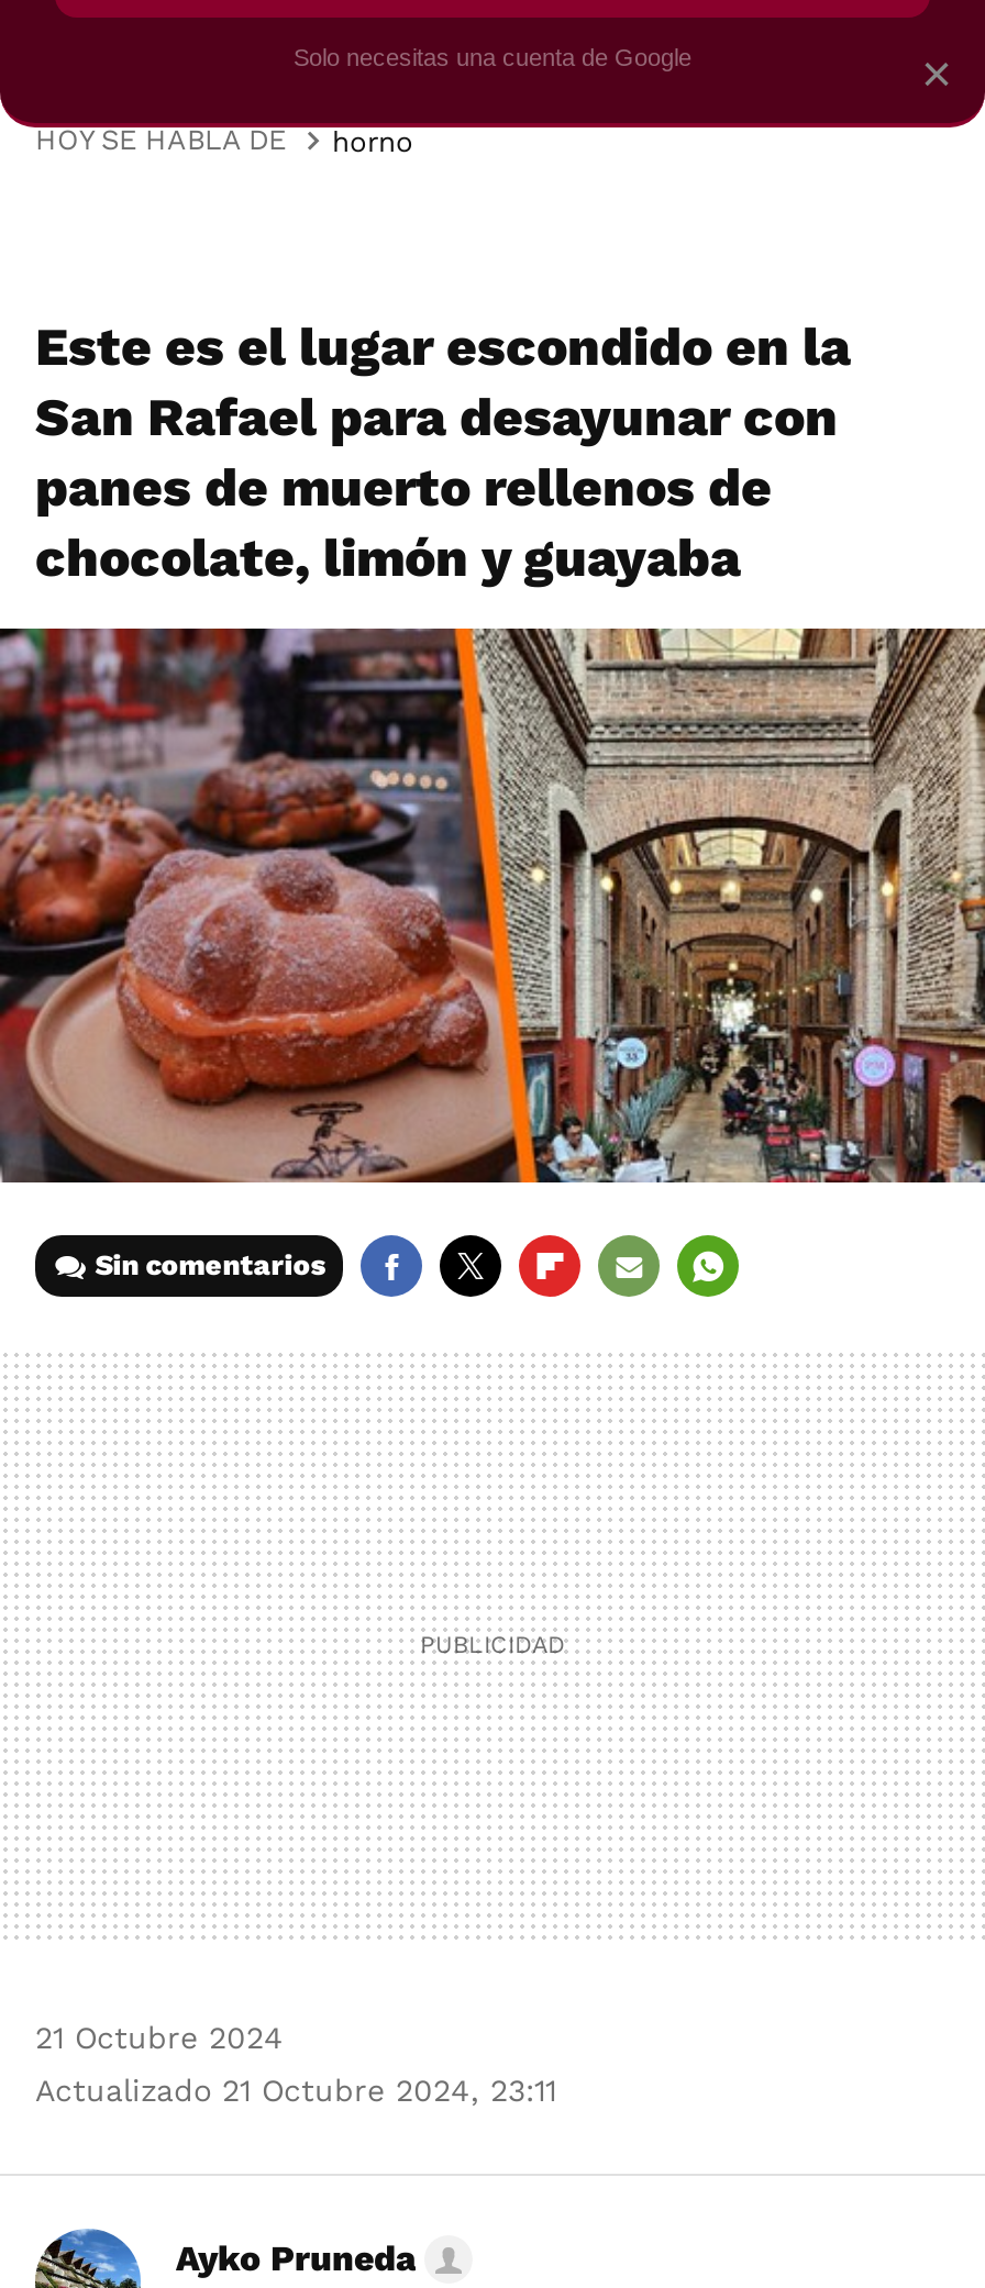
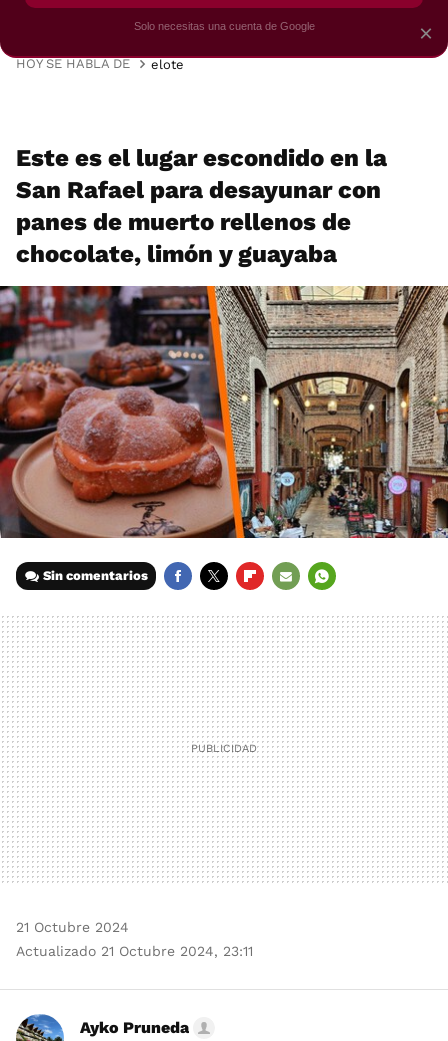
- horno
+ elote
